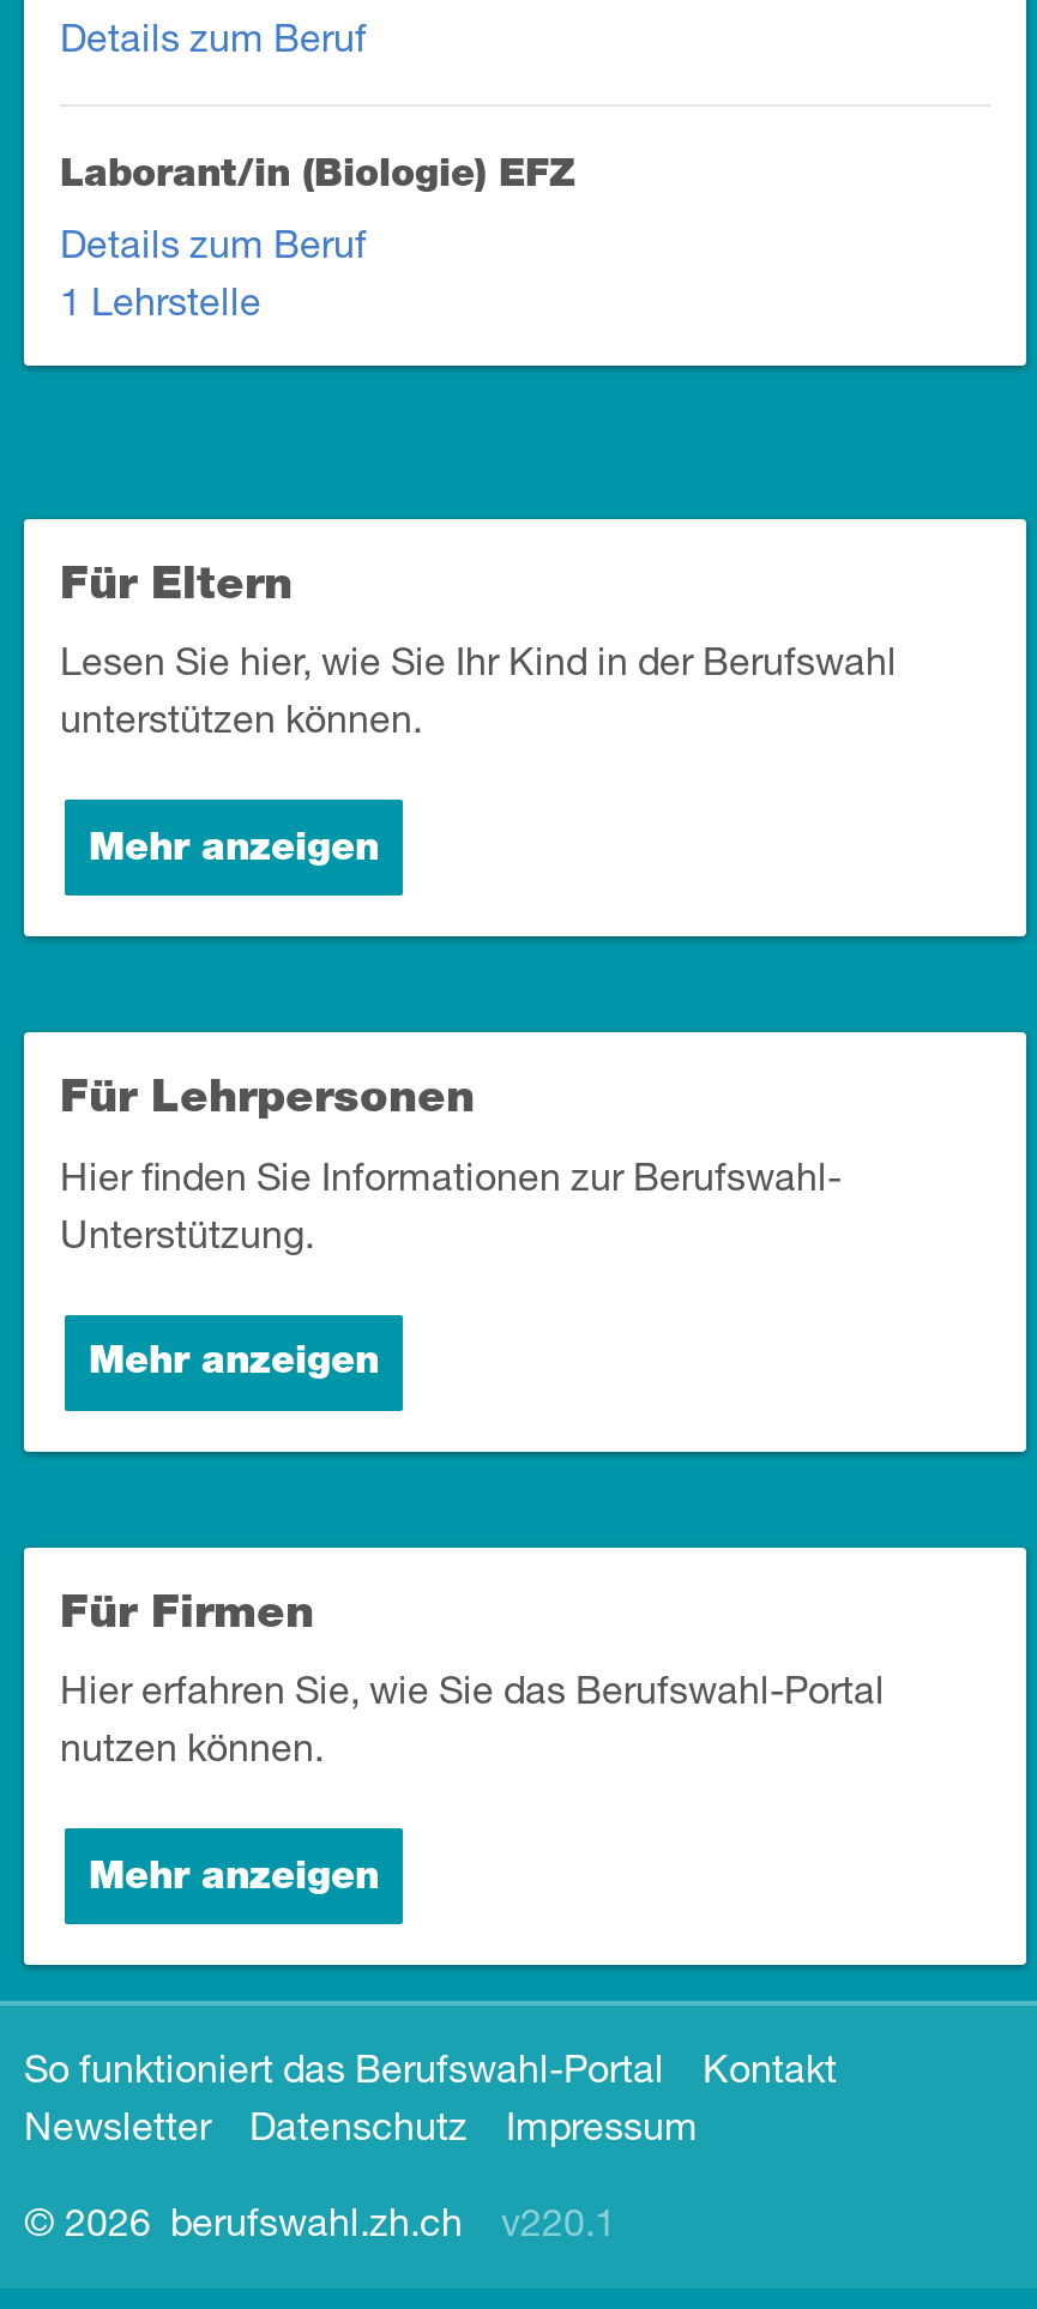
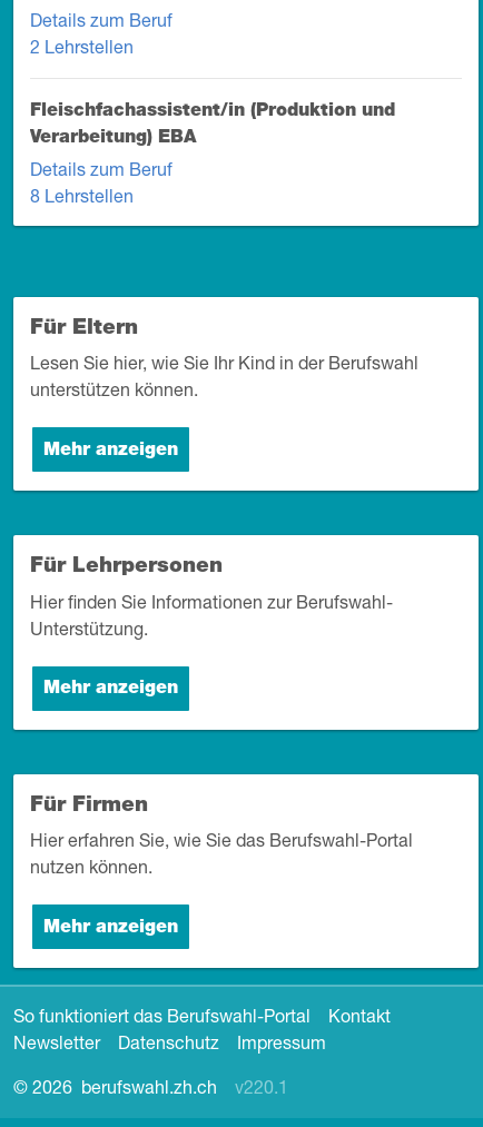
- Laborant/in (Biologie) EFZ
+ 2 Lehrstellen
+ Fleischfachassistent/in (Produktion und
+ Verarbeitung) EBA

- 1 Lehrstelle
+ 8 Lehrstellen
